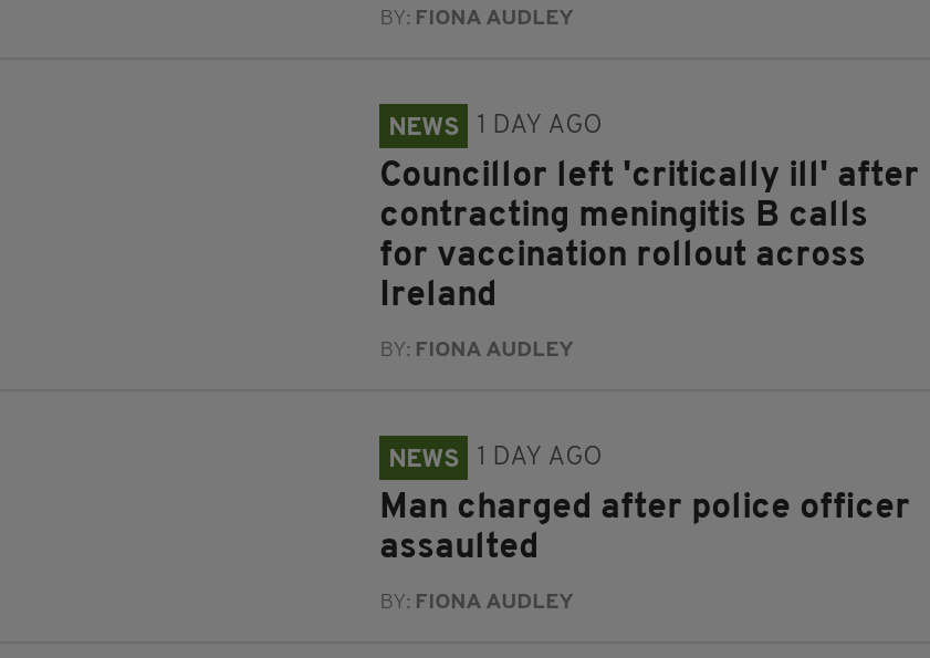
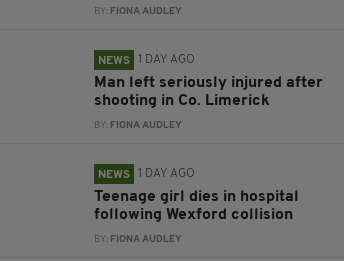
- Councillor left 'critically ill' after
- contracting meningitis B calls
- for vaccination rollout across
- Ireland
+ Man left seriously injured after
+ shooting in Co. Limerick

- Man charged after police officer
- assaulted
+ Teenage girl dies in hospital
+ following Wexford collision
